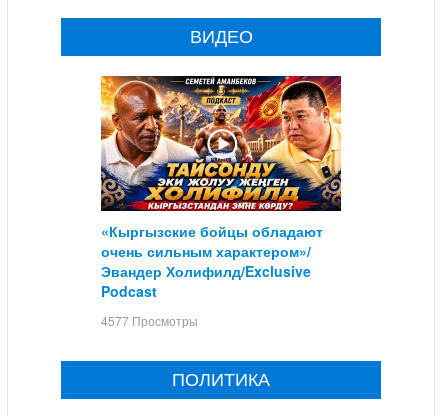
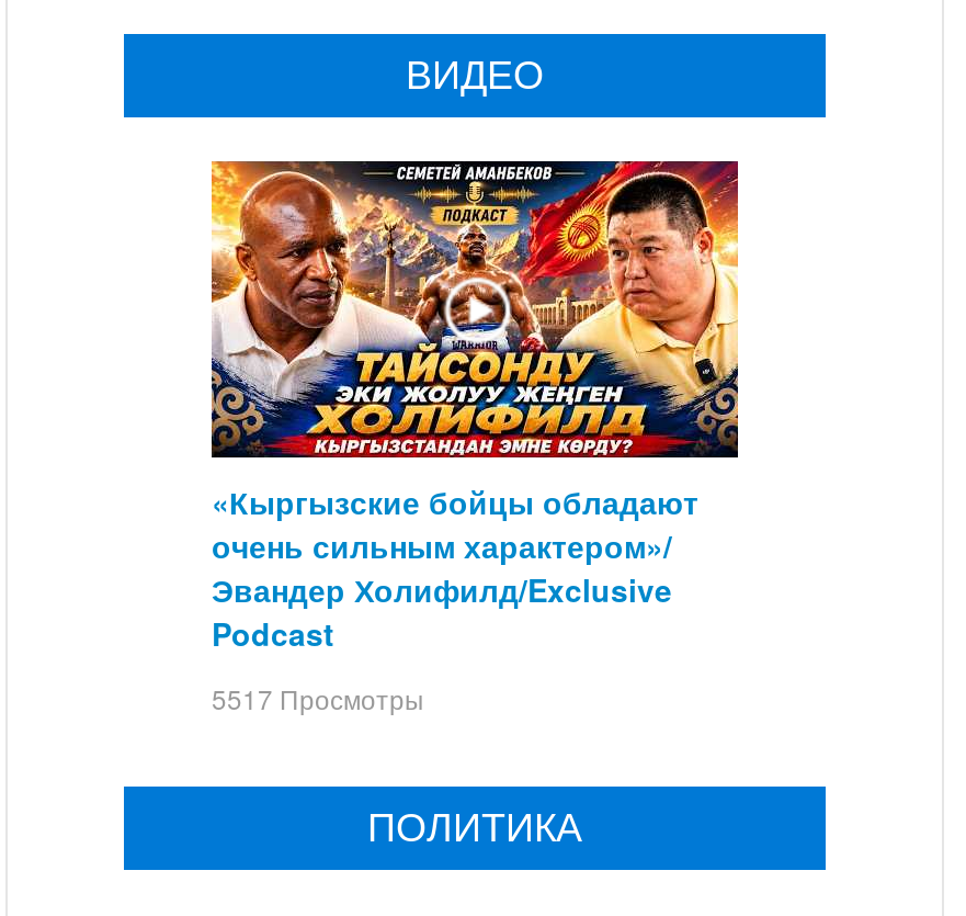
- 4577 Просмотры
+ 5517 Просмотры
